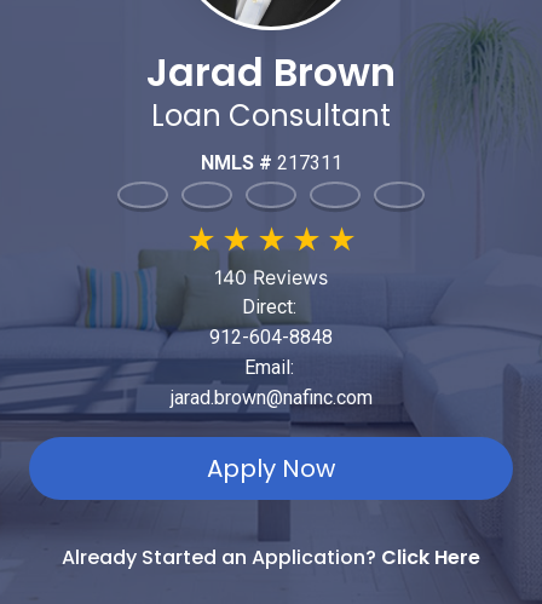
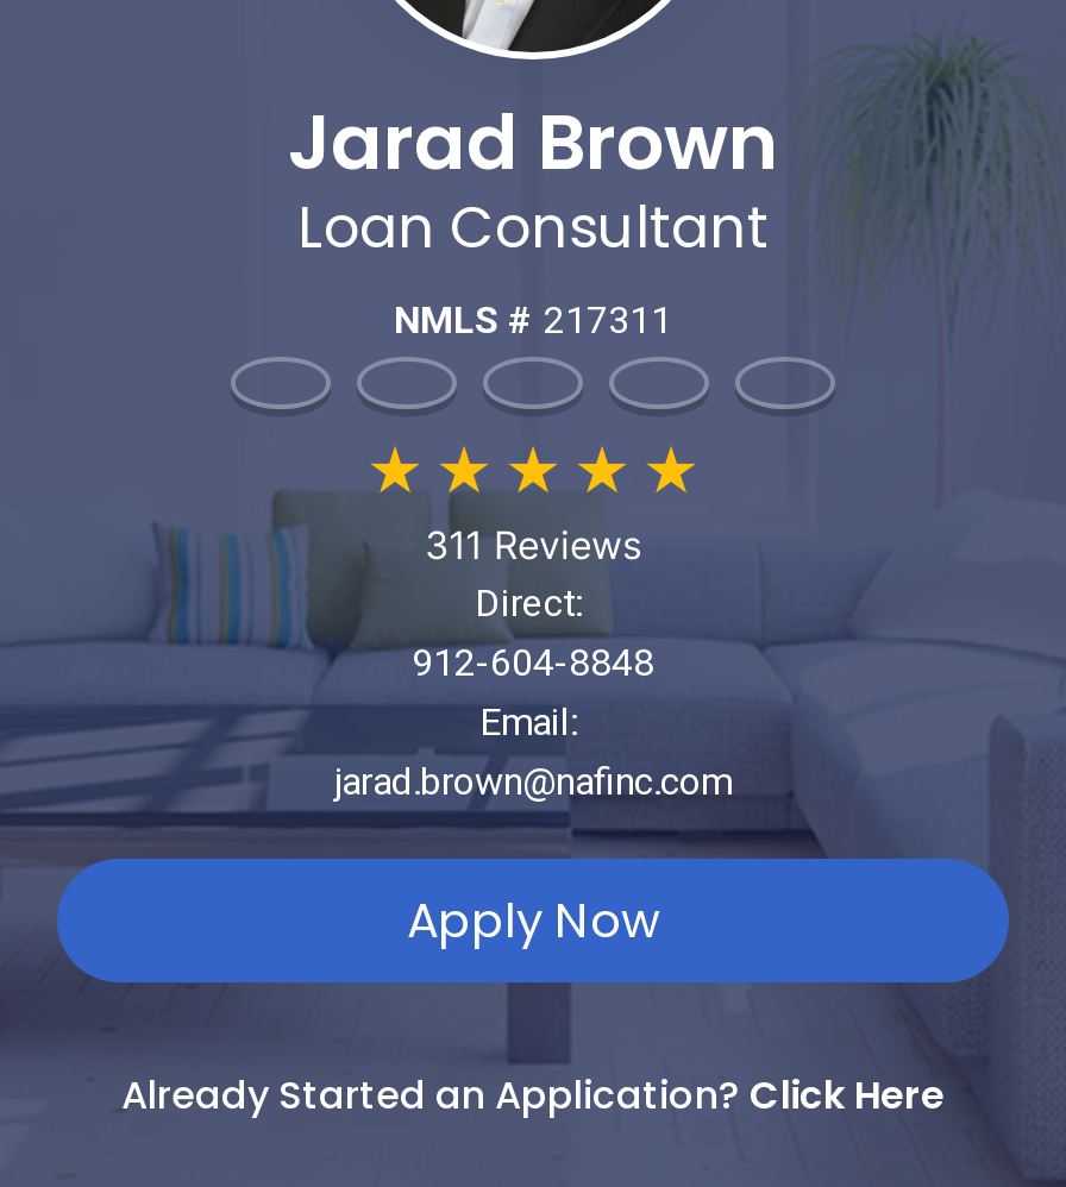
- 140 Reviews
+ 311 Reviews
